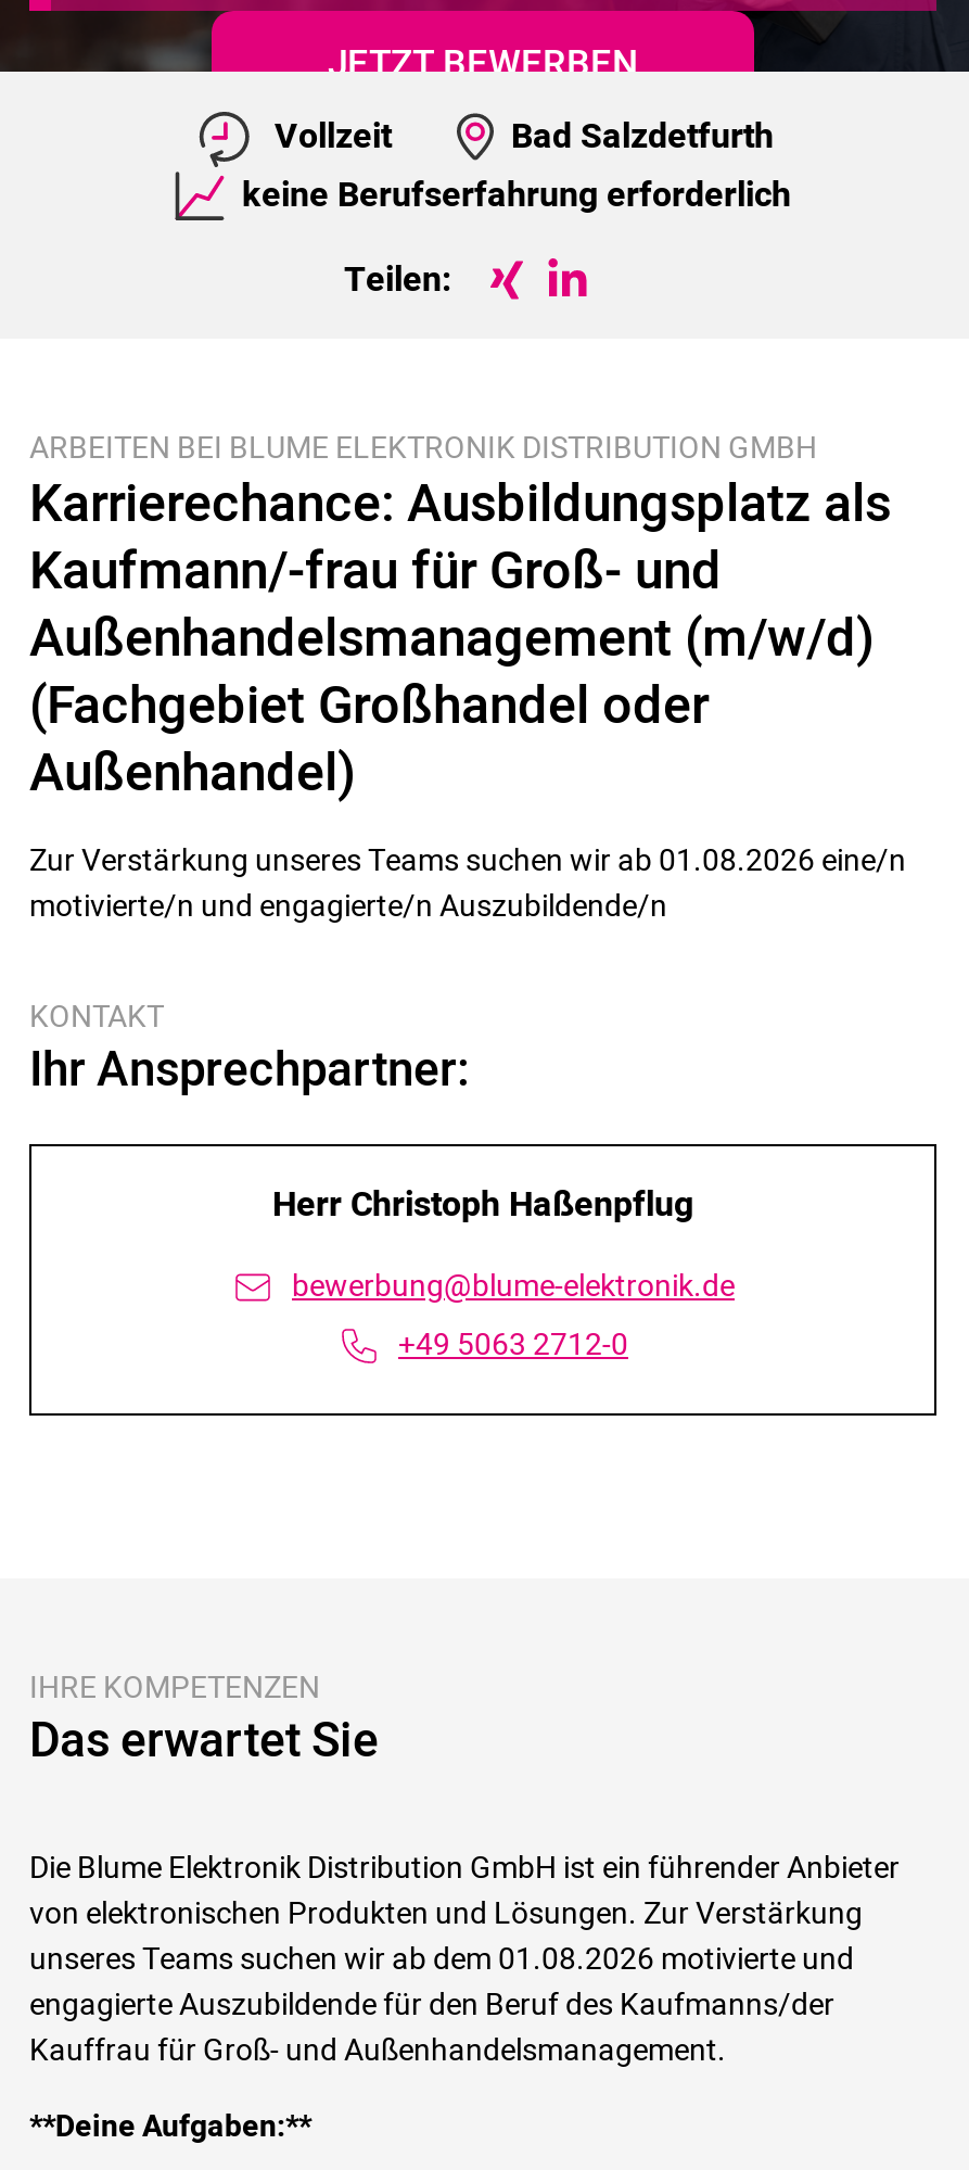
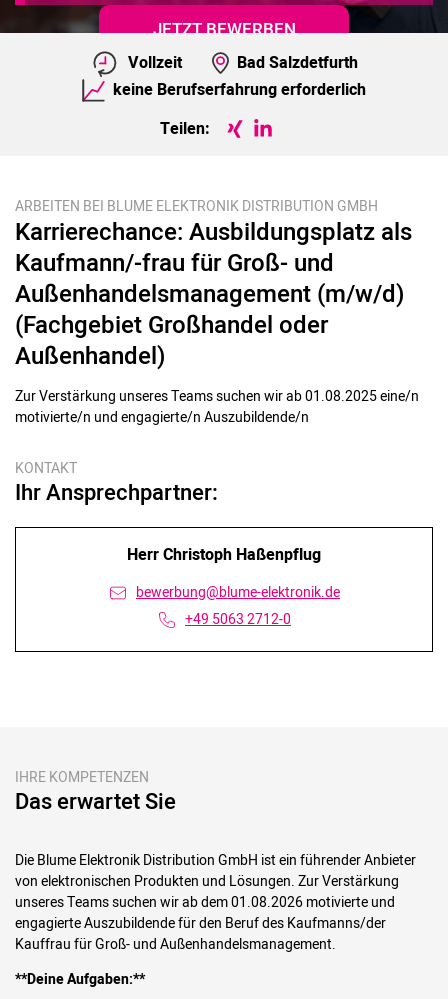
- Zur Verstärkung unseres Teams suchen wir ab 01.08.2026 eine/n
+ Zur Verstärkung unseres Teams suchen wir ab 01.08.2025 eine/n
